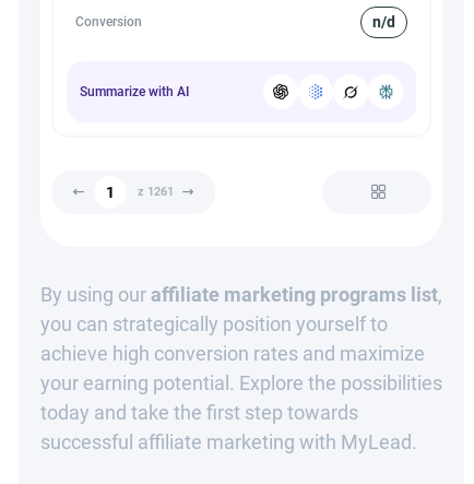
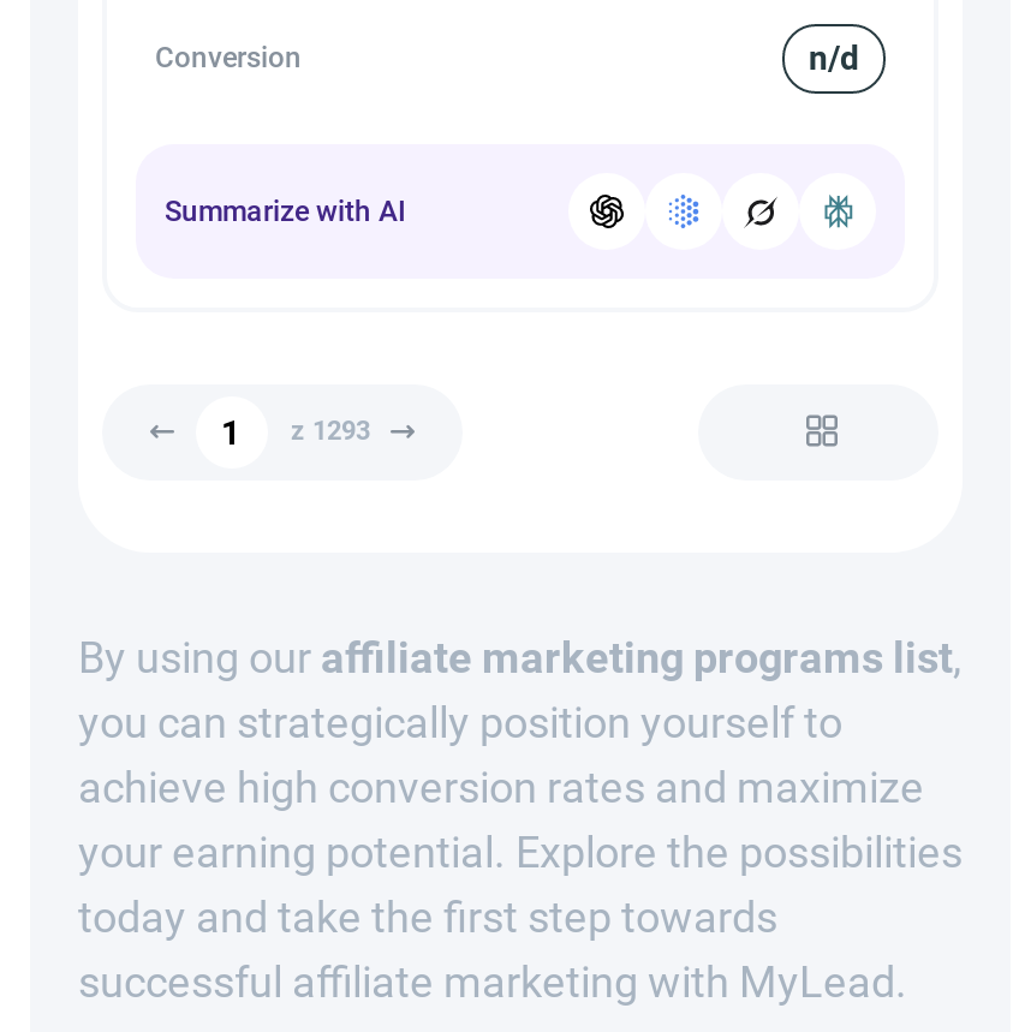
- z 1261
+ z 1293
